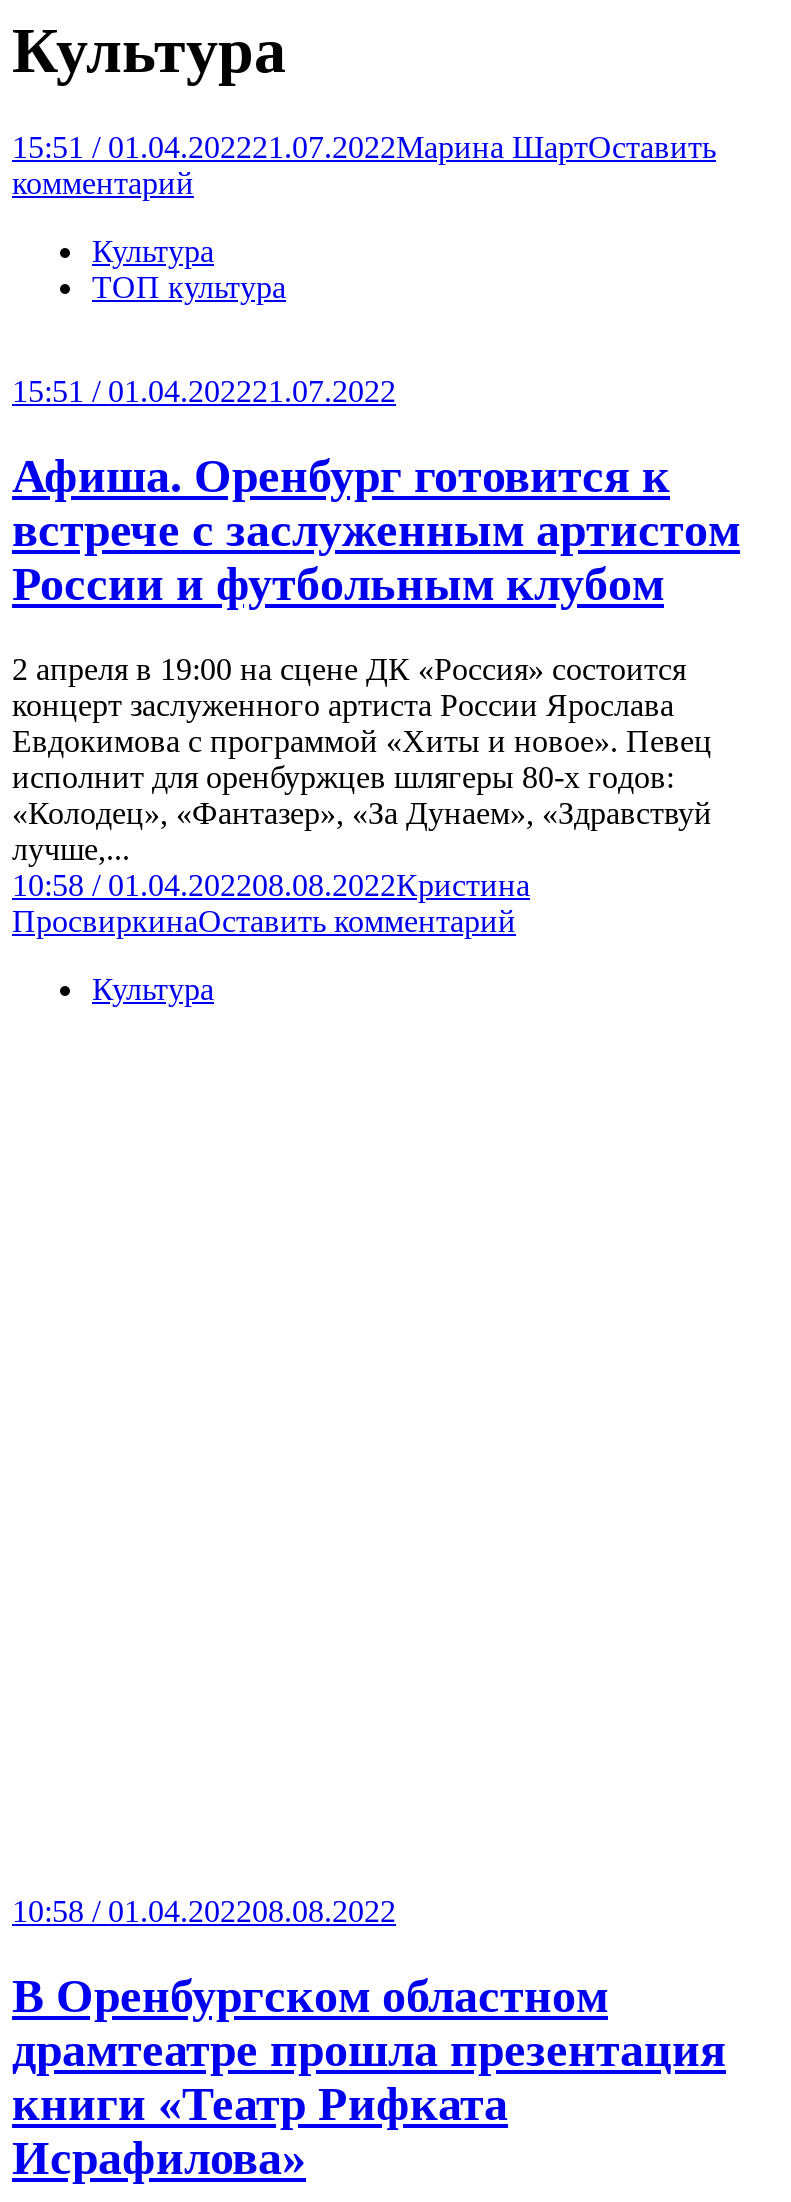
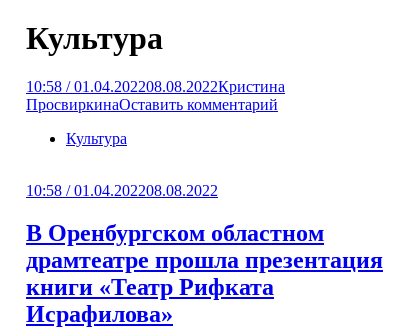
- 15:51 / 01.04.202221.07.2022Марина ШартОставить
- комментарий
- Культура
- ТОП культура
- 15:51 / 01.04.202221.07.2022
- Афиша. Оренбург готовится к
- встрече с заслуженным артистом
- России и футбольным клубом
- 2 апреля в 19:00 на сцене ДК «Россия» состоится
- концерт заслуженного артиста России Ярослава
- Евдокимова с программой «Хиты и новое». Певец
- исполнит для оренбуржцев шлягеры 80-х годов:
- «Колодец», «Фантазер», «За Дунаем», «Здравствуй
- лучше,...
